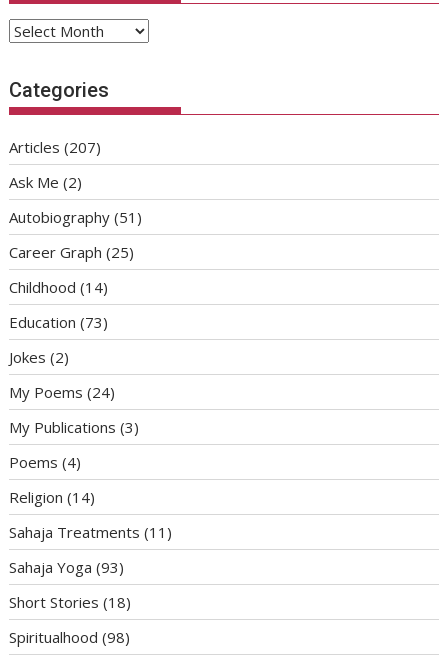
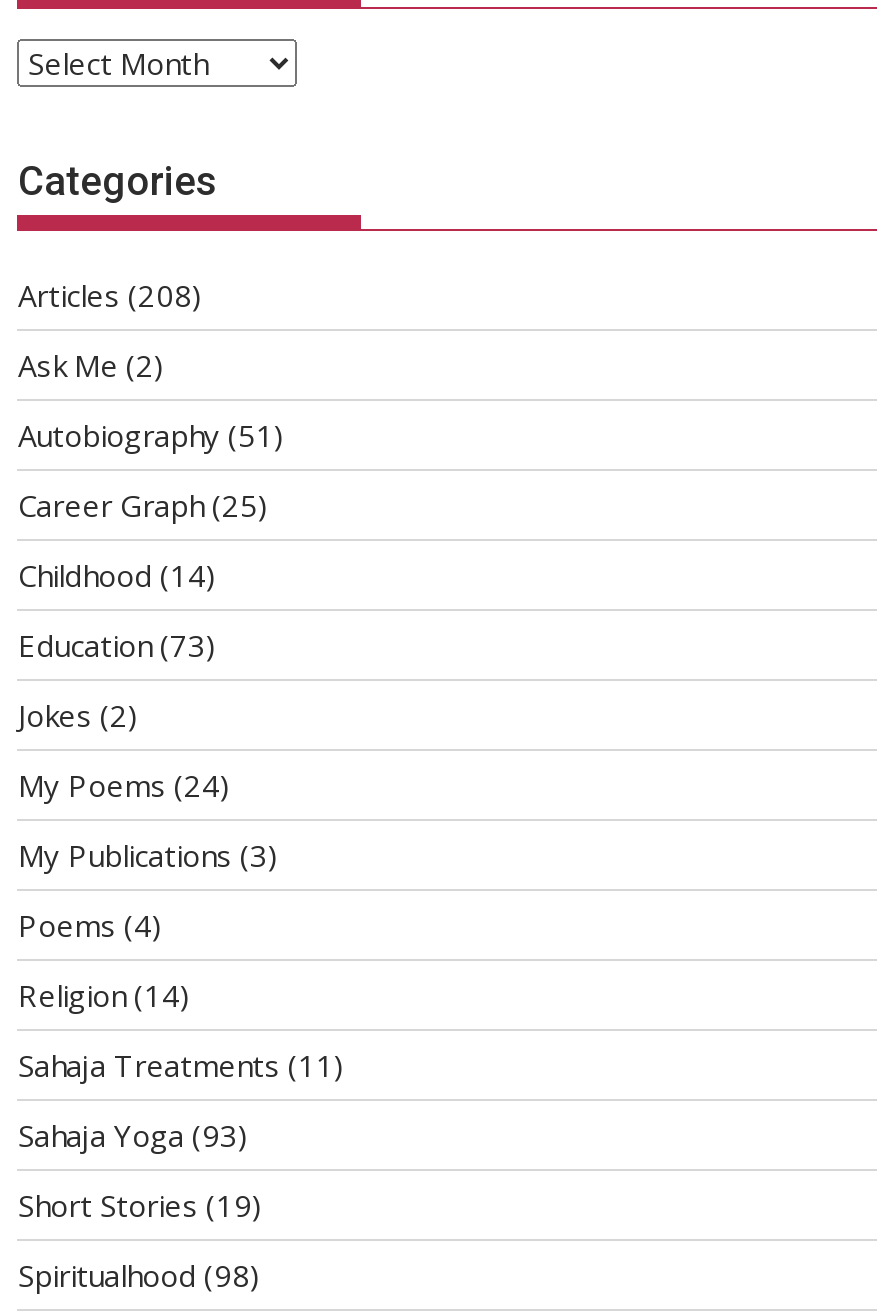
- Articles (207)
+ Articles (208)

- Short Stories (18)
+ Short Stories (19)
